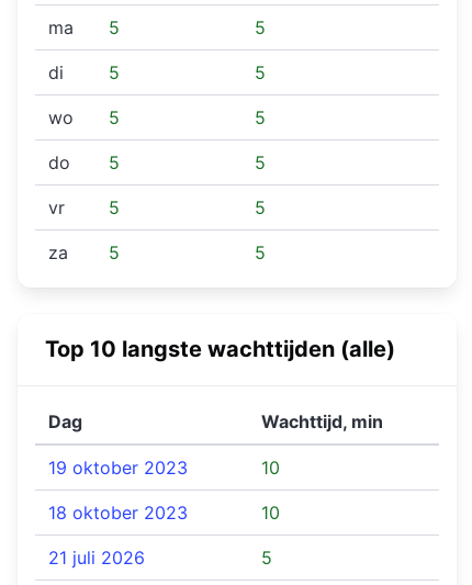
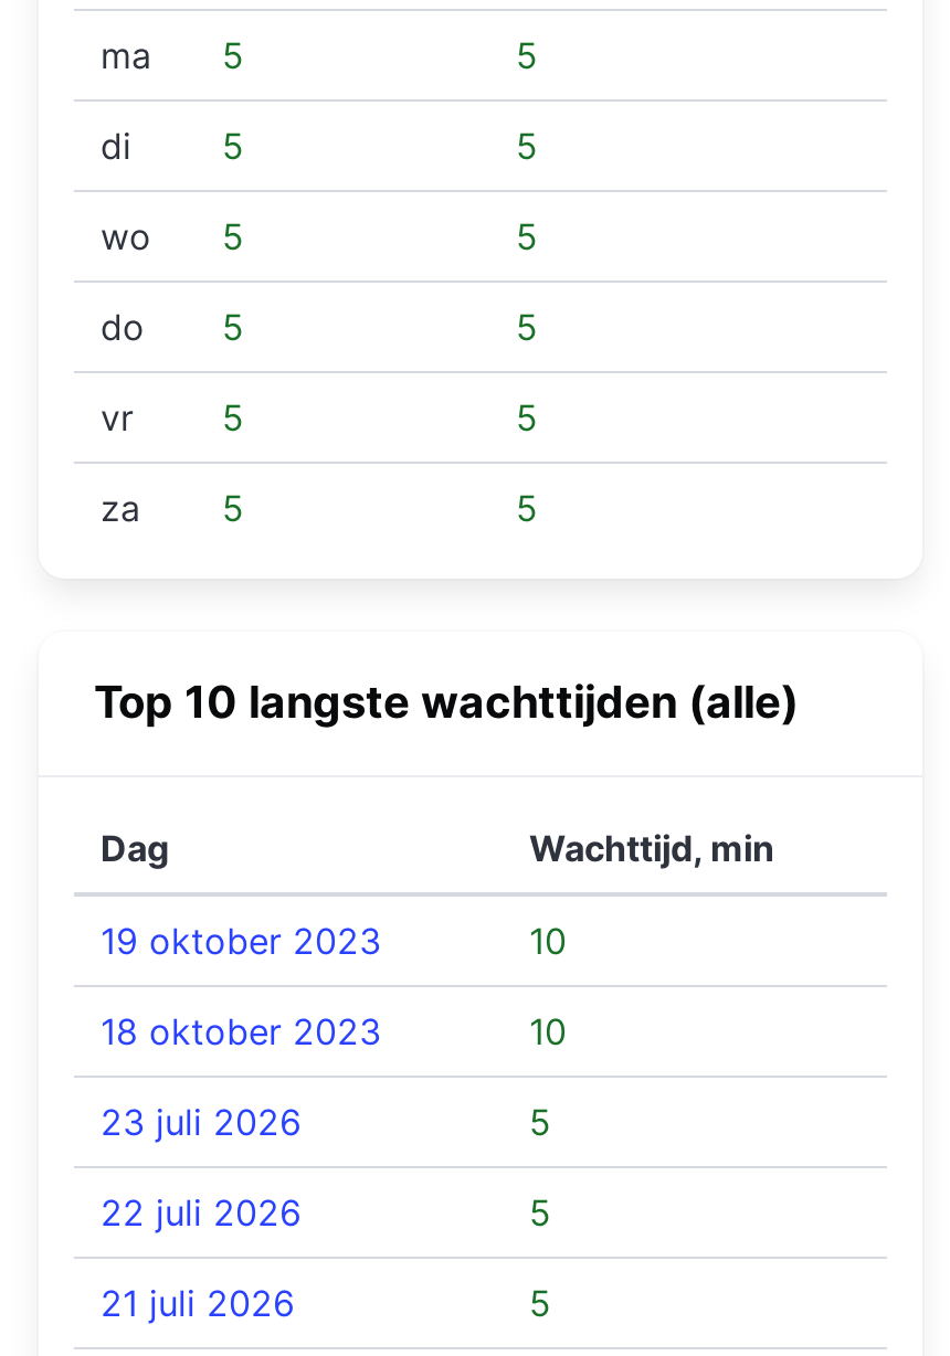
+ 23 juli 2026
+ 5
+ 22 juli 2026
+ 5
